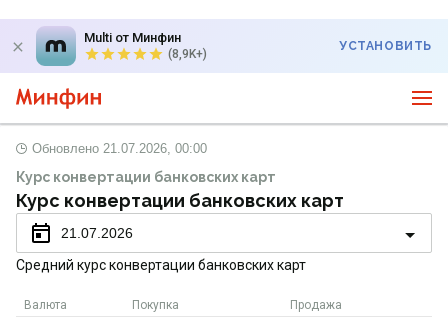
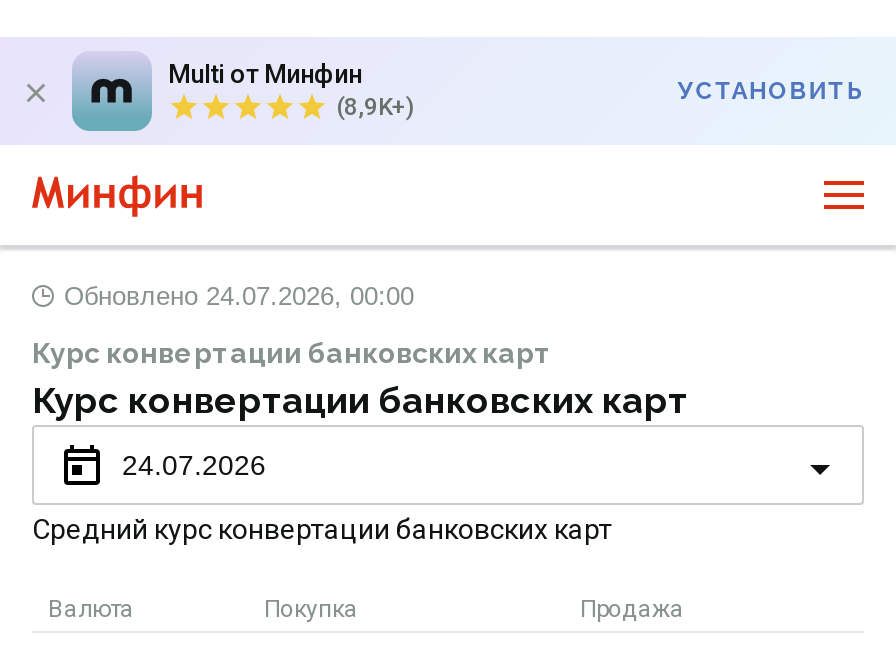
- Обновлено 21.07.2026, 00:00
+ Обновлено 24.07.2026, 00:00

- 21.07.2026
+ 24.07.2026
